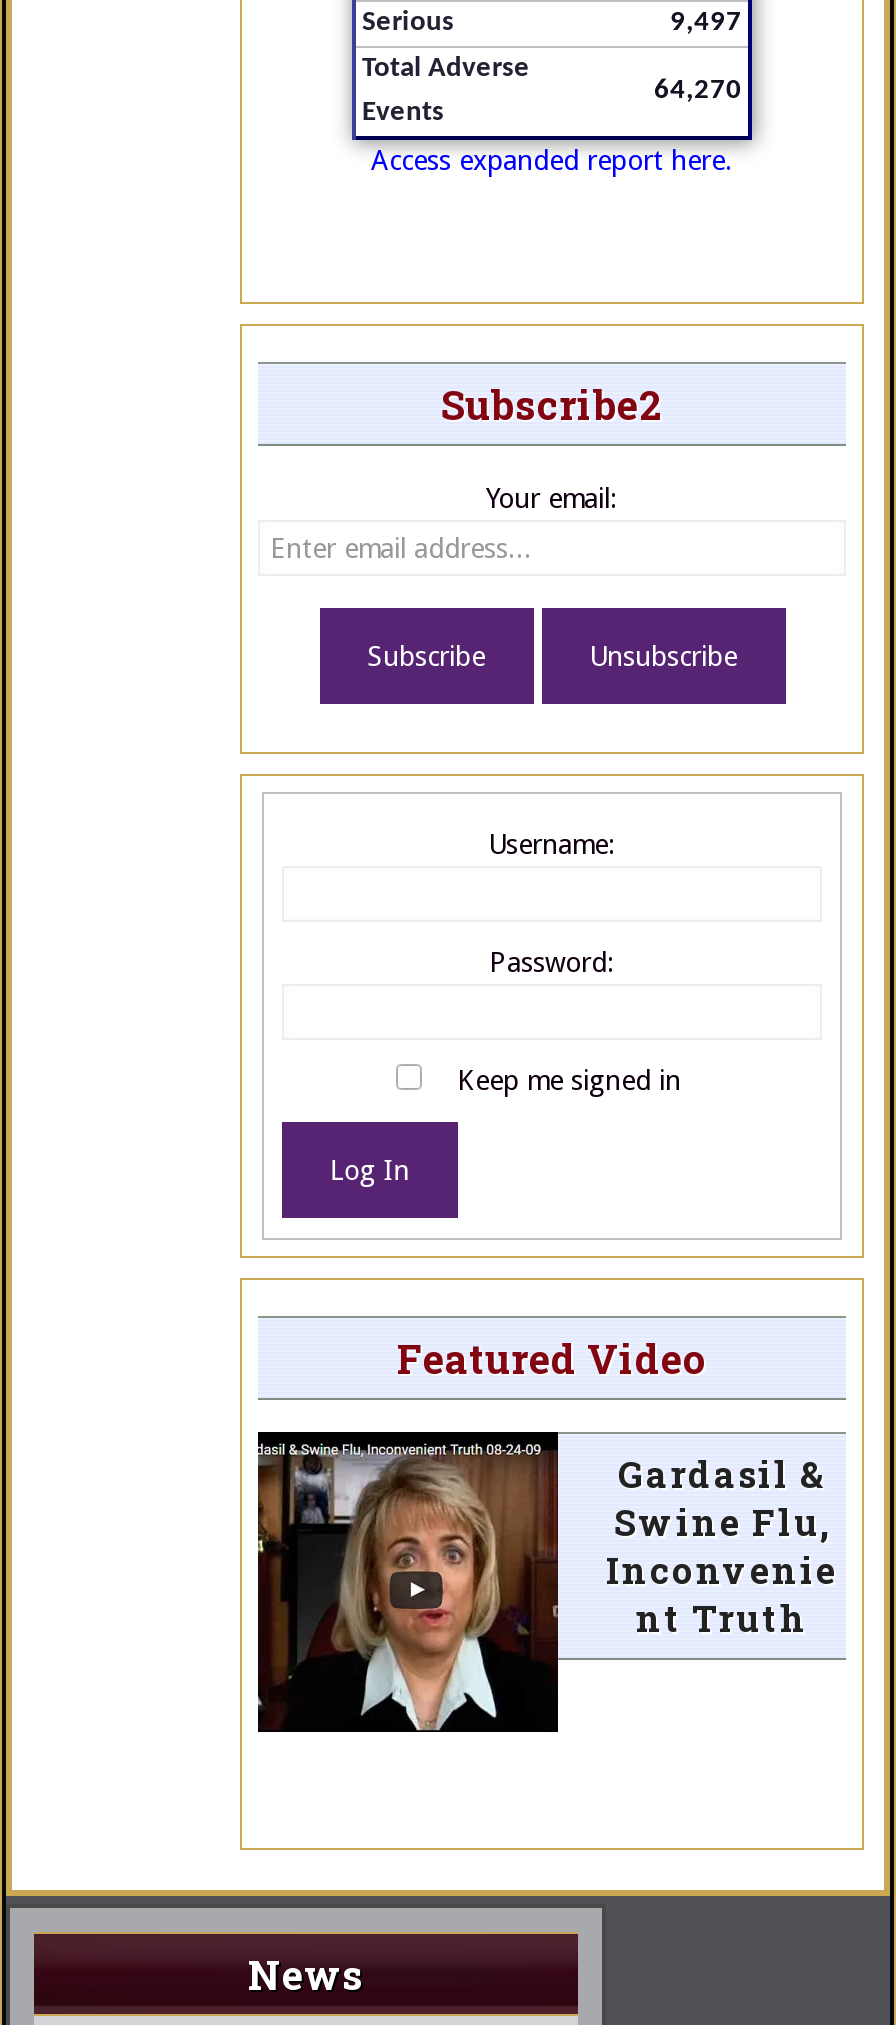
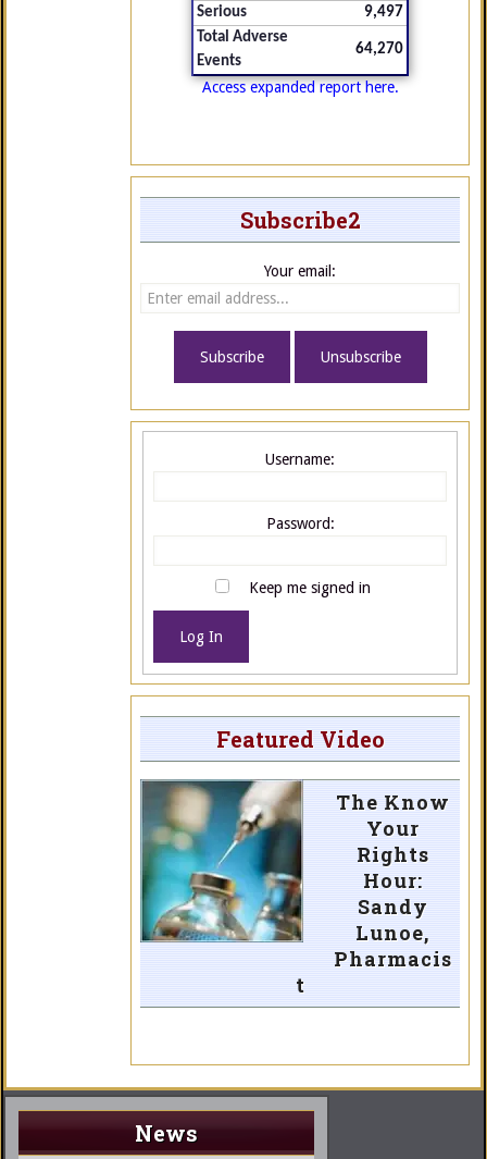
- [image]
- Gardasil &
- Swine Flu,
- Inconvenie
- nt Truth
+ [image]
+ The Know
+ Your
+ Rights
+ Hour:
+ Sandy
+ Lunoe,
+ Pharmacis
+ t
